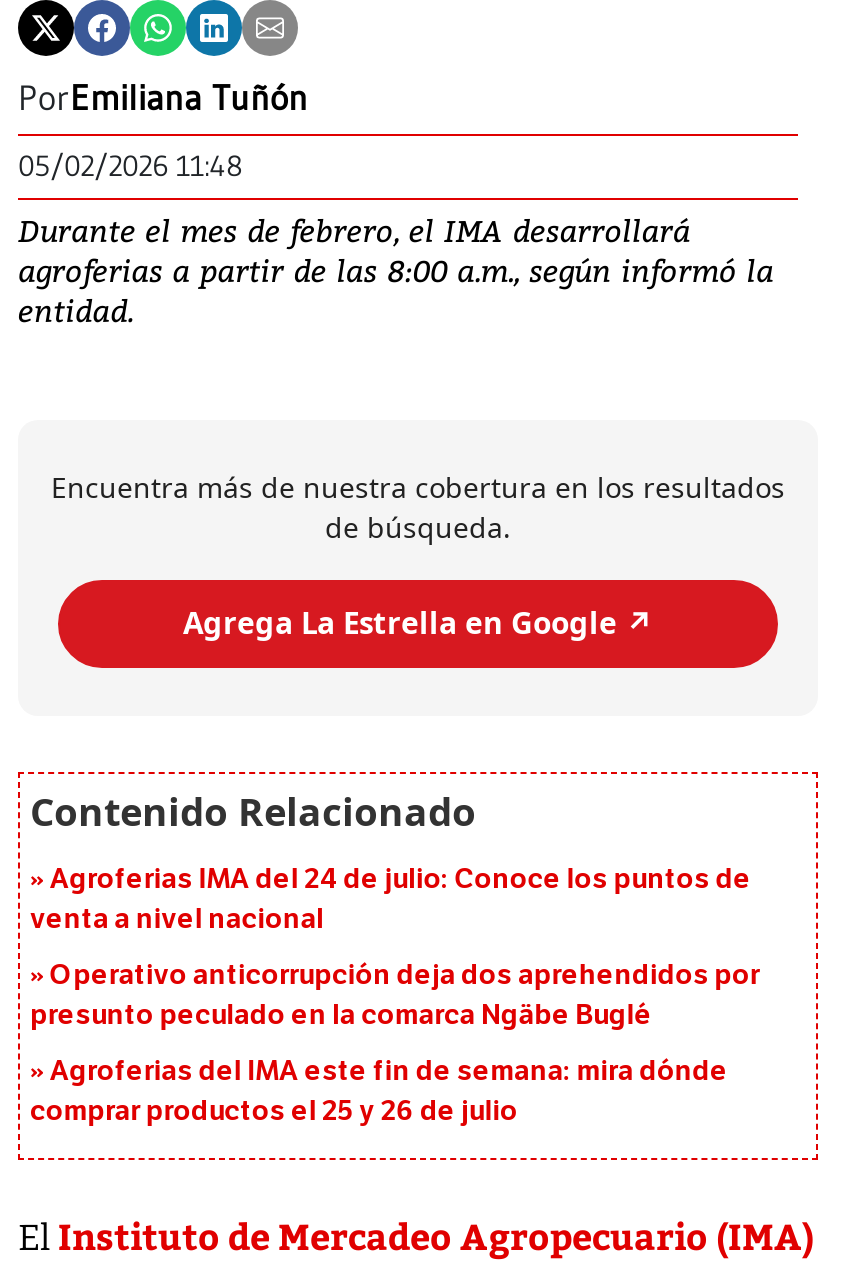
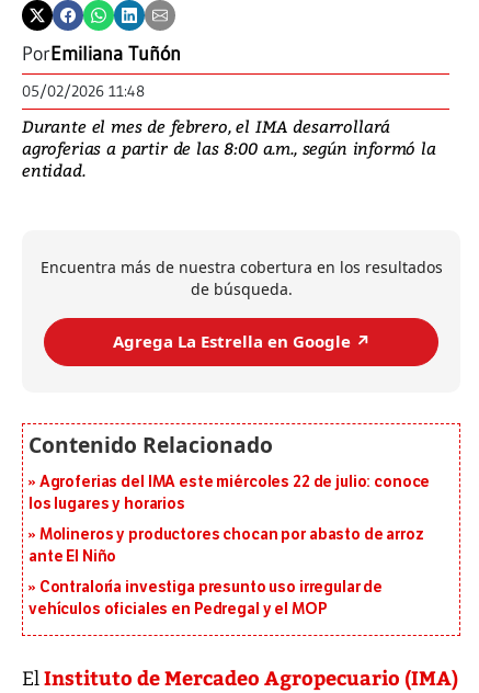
- Agroferias IMA del 24 de julio: Conoce los puntos de
- venta a nivel nacional
+ Agroferias del IMA este miércoles 22 de julio: conoce
+ los lugares y horarios

- Operativo anticorrupción deja dos aprehendidos por
- presunto peculado en la comarca Ngäbe Buglé
+ Molineros y productores chocan por abasto de arroz
+ ante El Niño

- Agroferias del IMA este fin de semana: mira dónde
- comprar productos el 25 y 26 de julio
+ Contraloría investiga presunto uso irregular de
+ vehículos oficiales en Pedregal y el MOP
